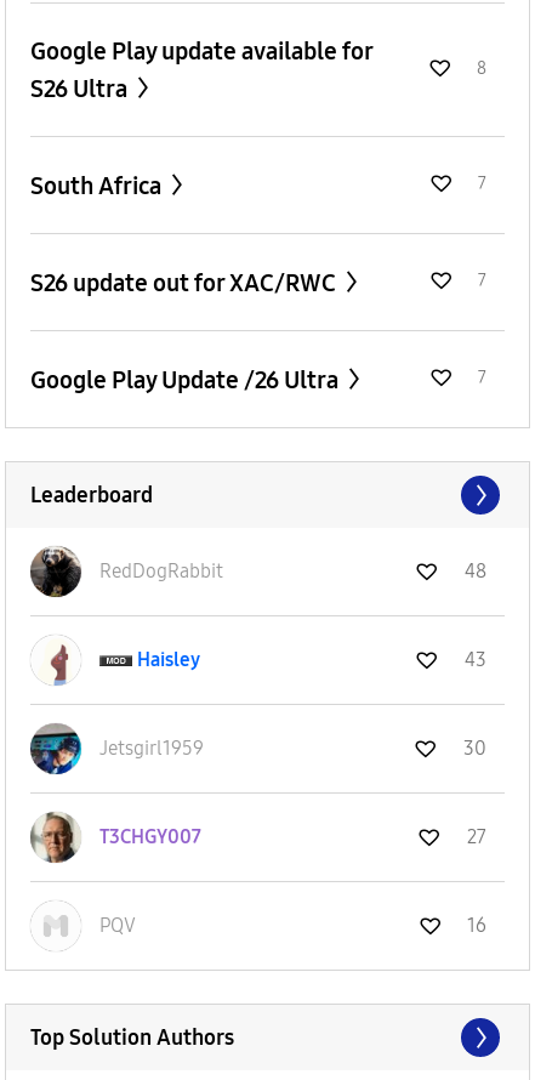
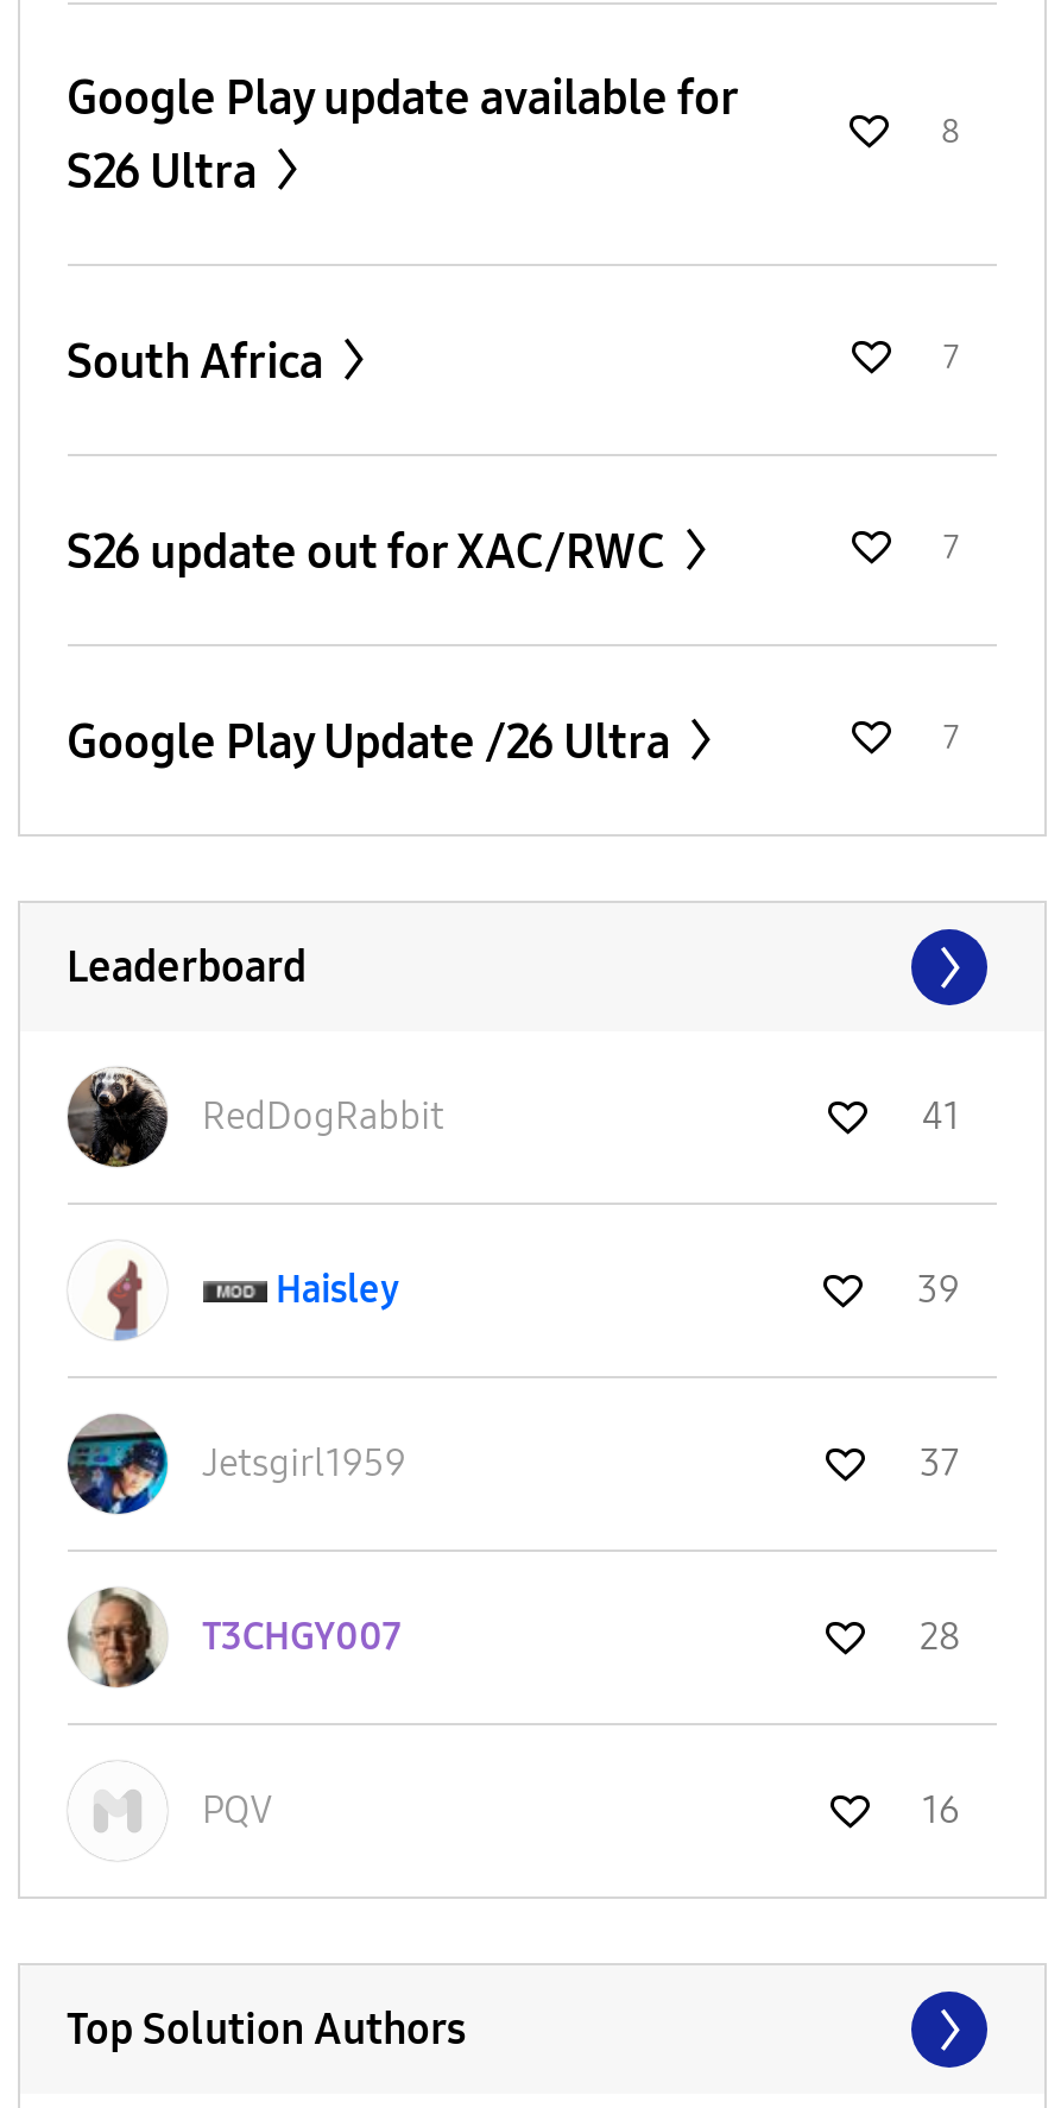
- 48
+ 41

- 43
+ 39

- 30
+ 37

- 27
+ 28
